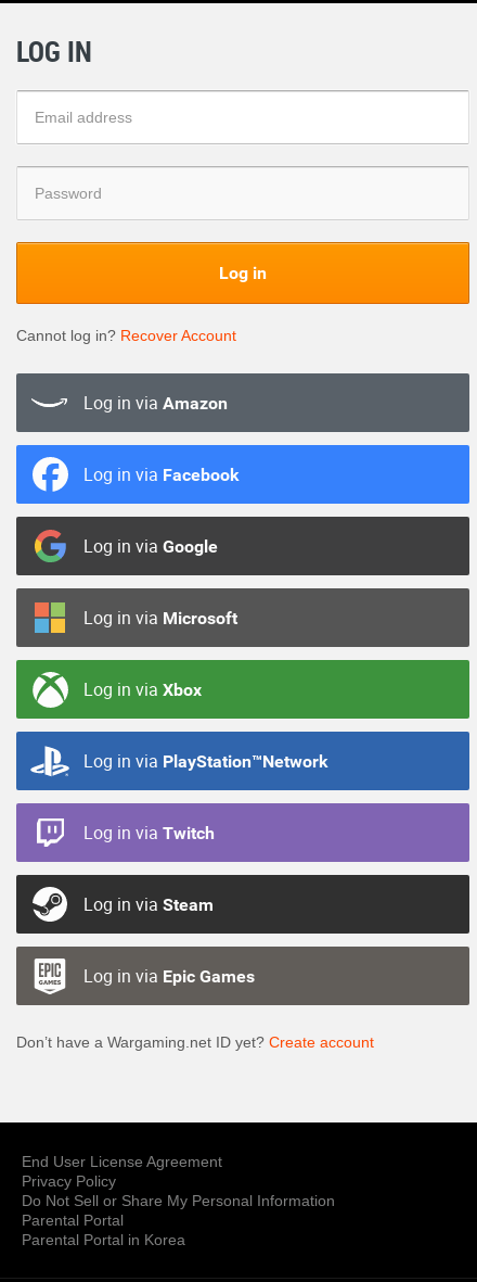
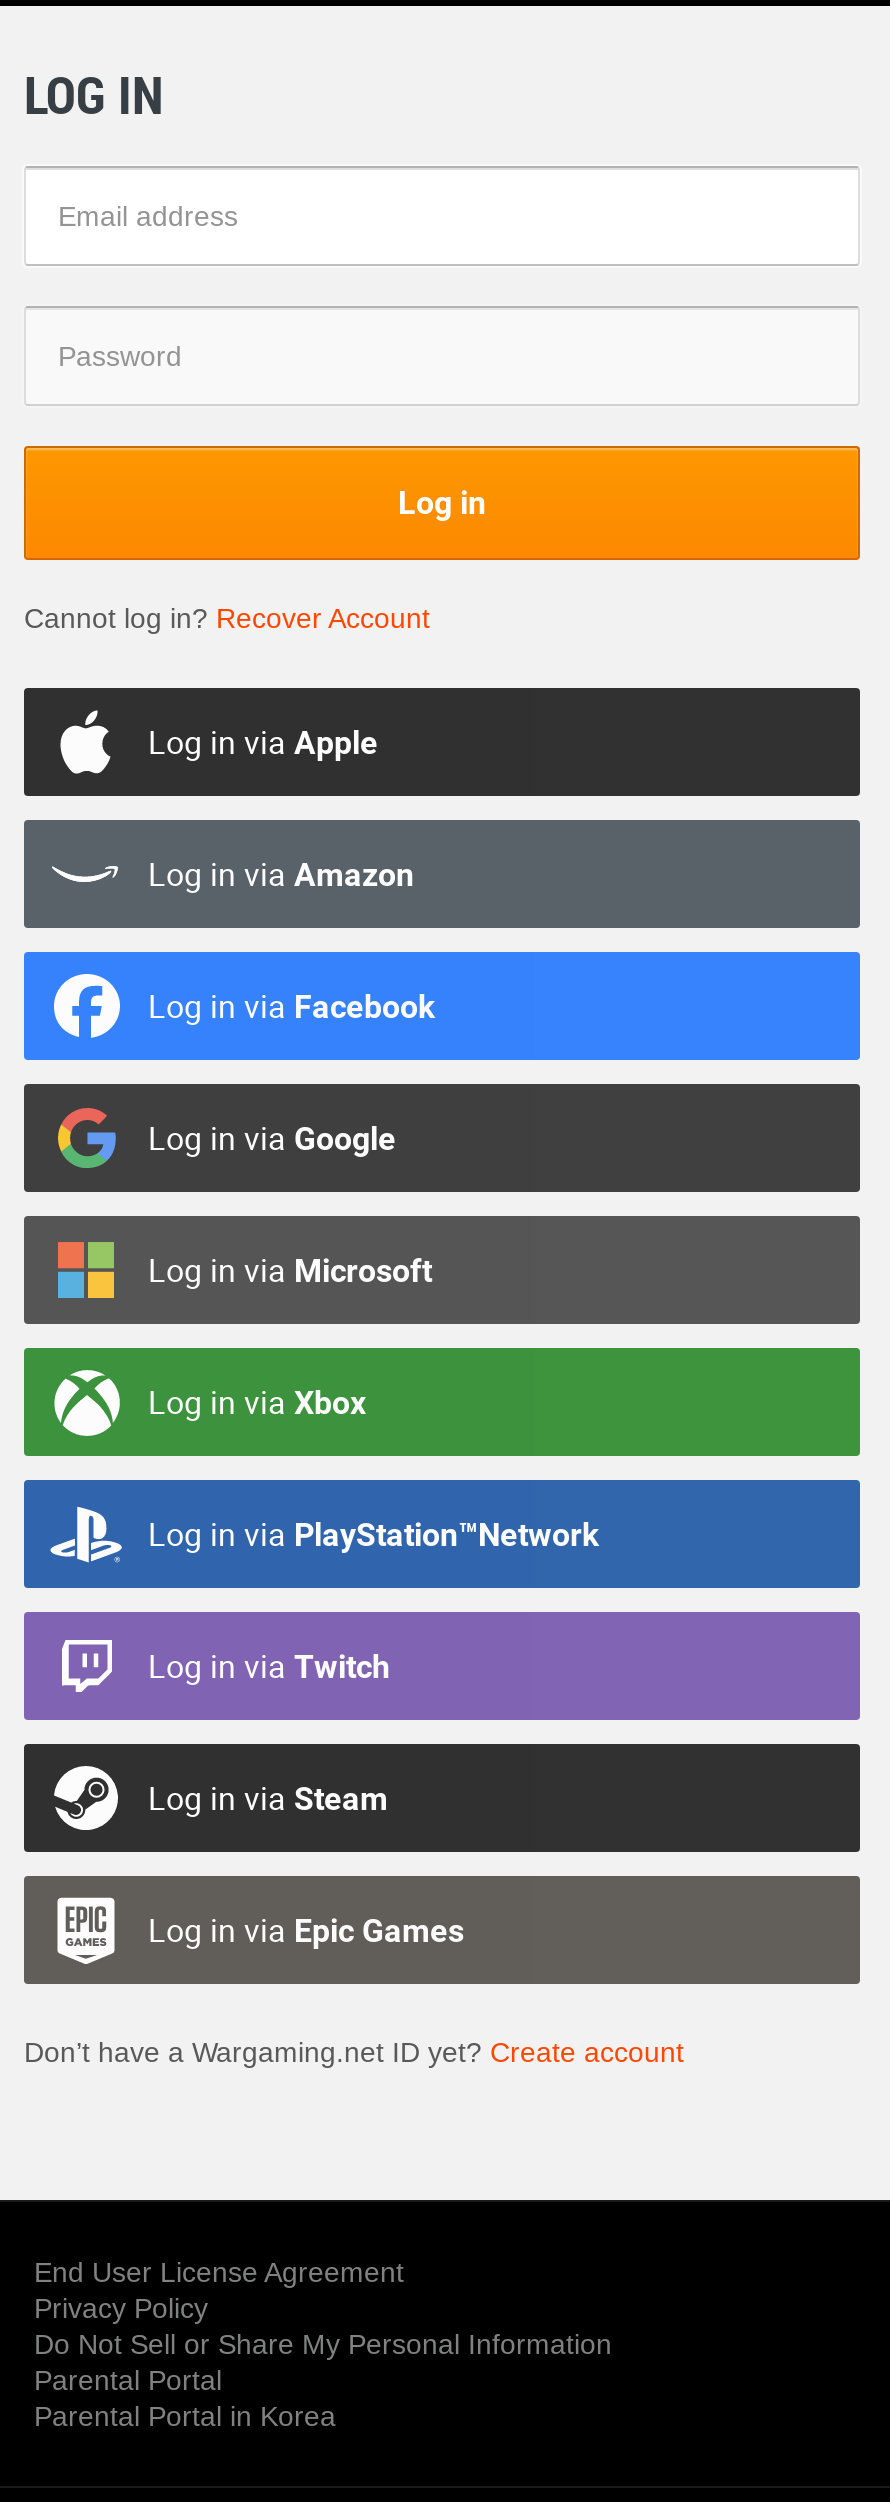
+ Log in via Apple
